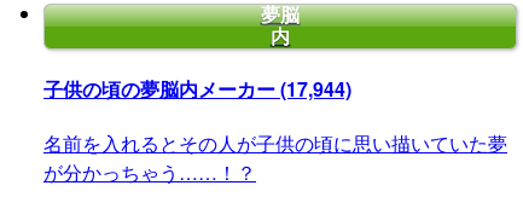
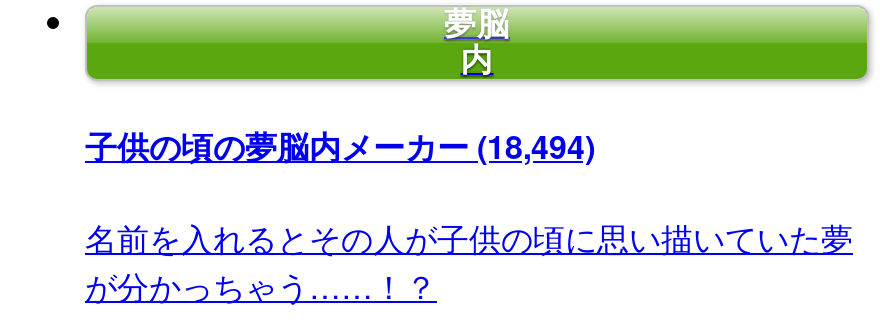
- 子供の頃の夢脳内メーカー(17,944)
+ 子供の頃の夢脳内メーカー(18,494)
